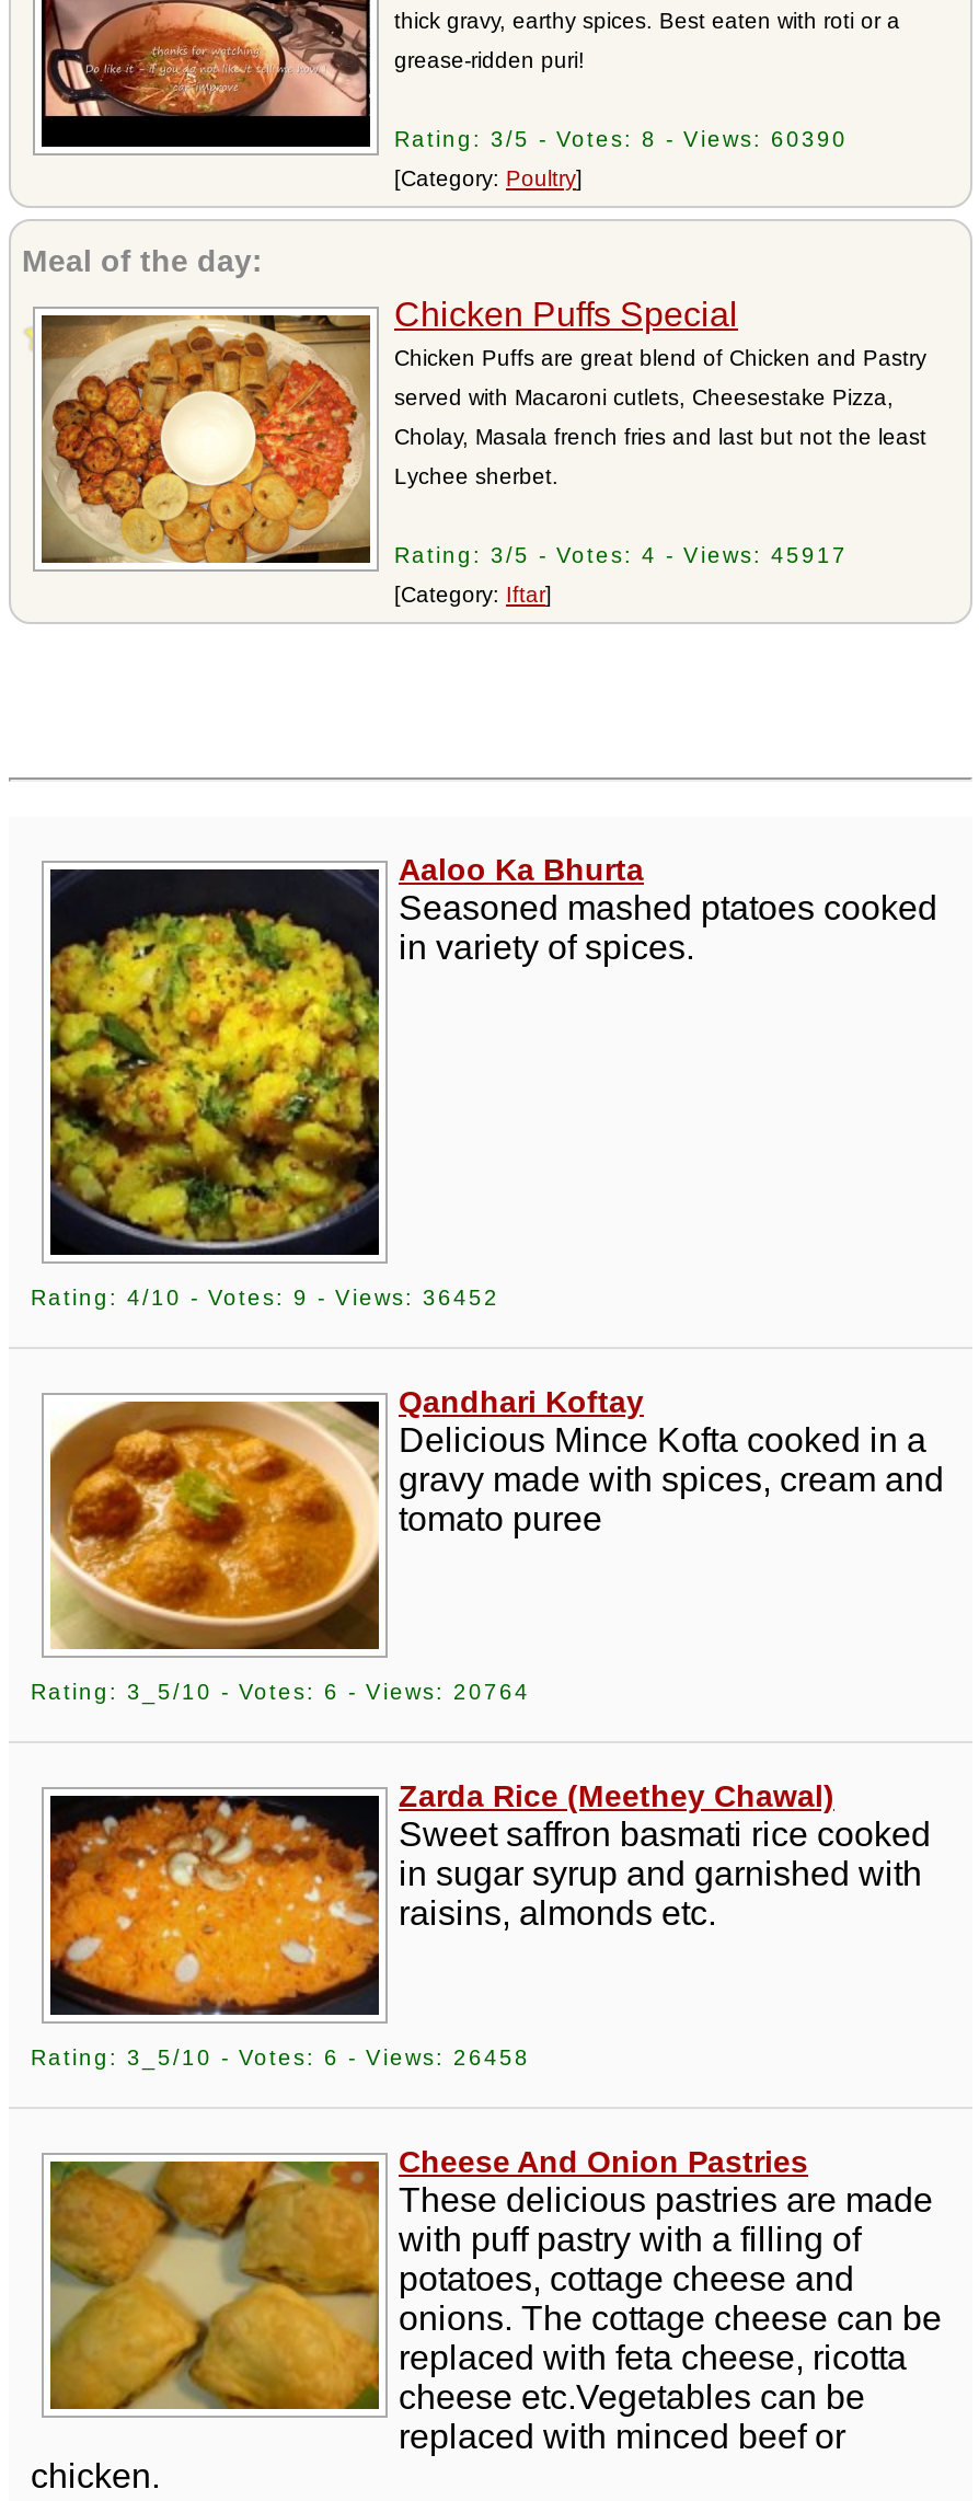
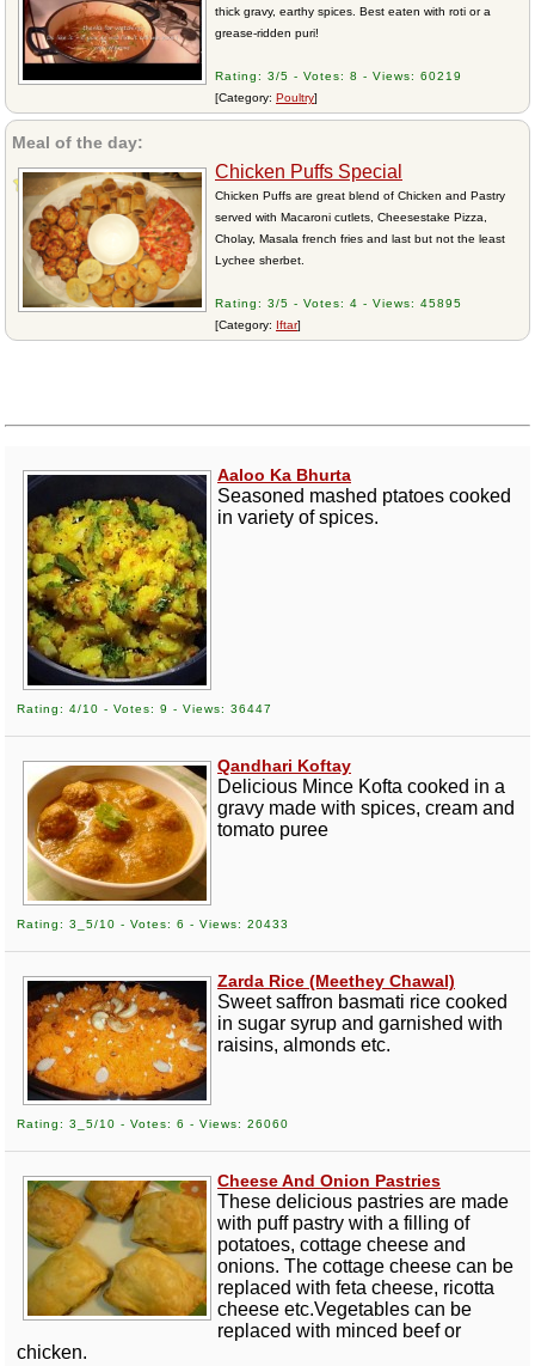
- Rating: 3/5 - Votes: 8 - Views: 60390
+ Rating: 3/5 - Votes: 8 - Views: 60219

- Rating: 3/5 - Votes: 4 - Views: 45917
+ Rating: 3/5 - Votes: 4 - Views: 45895

- Rating: 4/10 - Votes: 9 - Views: 36452
+ Rating: 4/10 - Votes: 9 - Views: 36447

- Rating: 3_5/10 - Votes: 6 - Views: 20764
+ Rating: 3_5/10 - Votes: 6 - Views: 20433

- Rating: 3_5/10 - Votes: 6 - Views: 26458
+ Rating: 3_5/10 - Votes: 6 - Views: 26060
